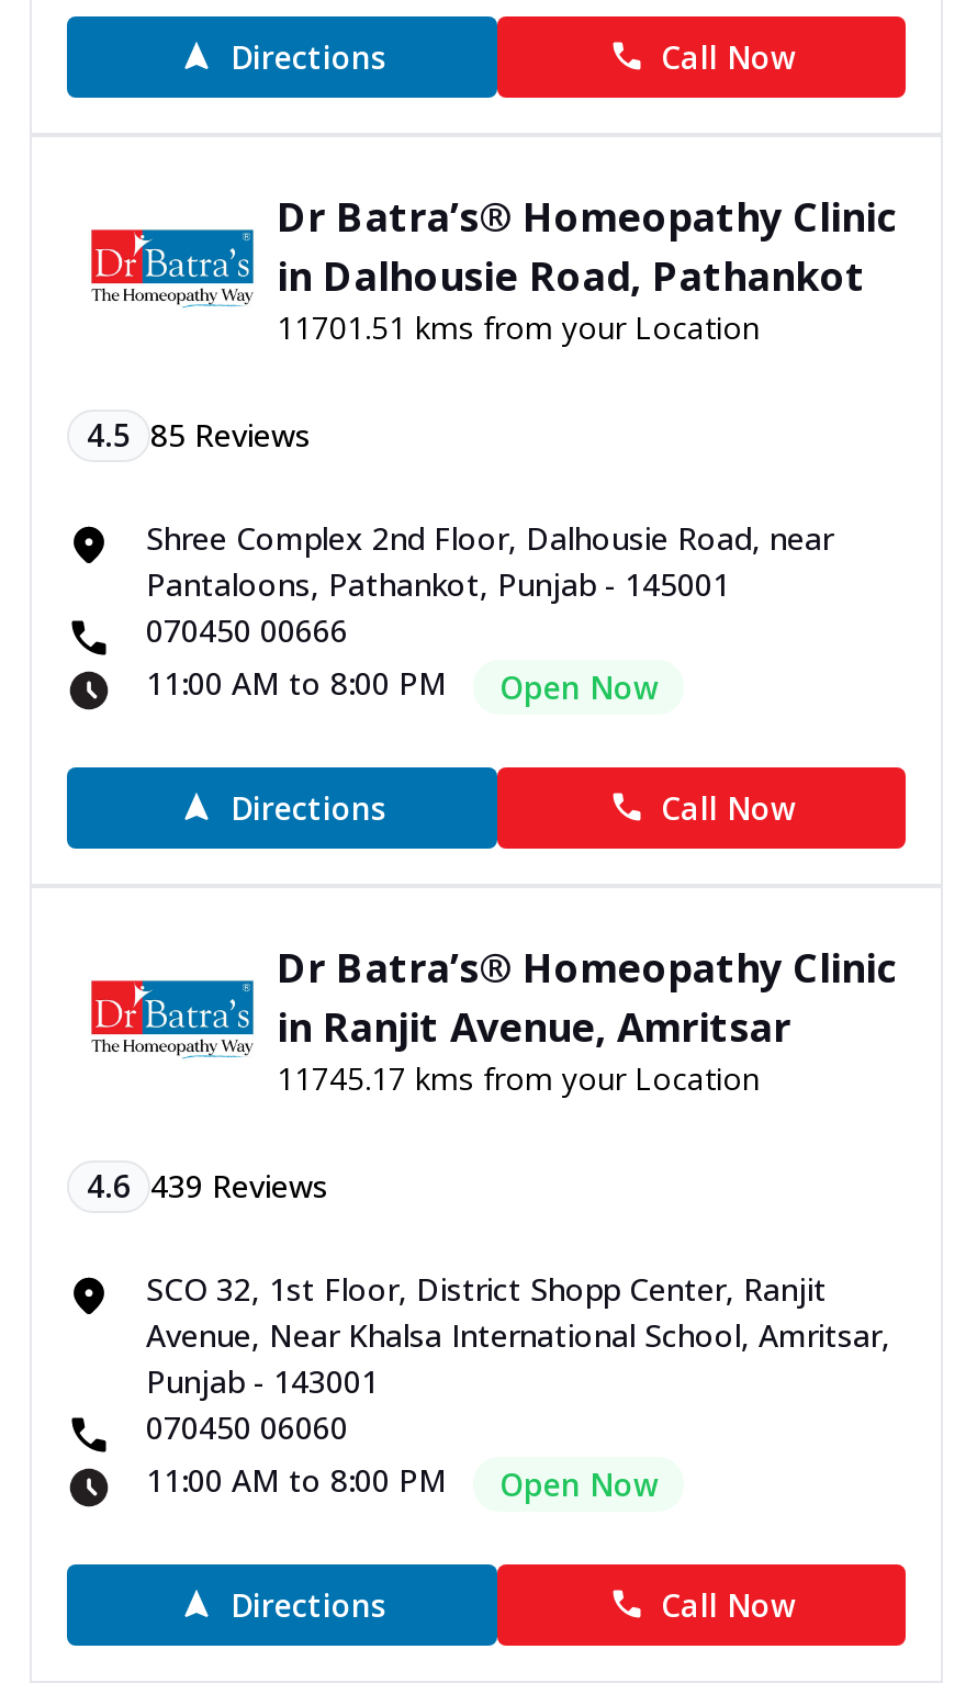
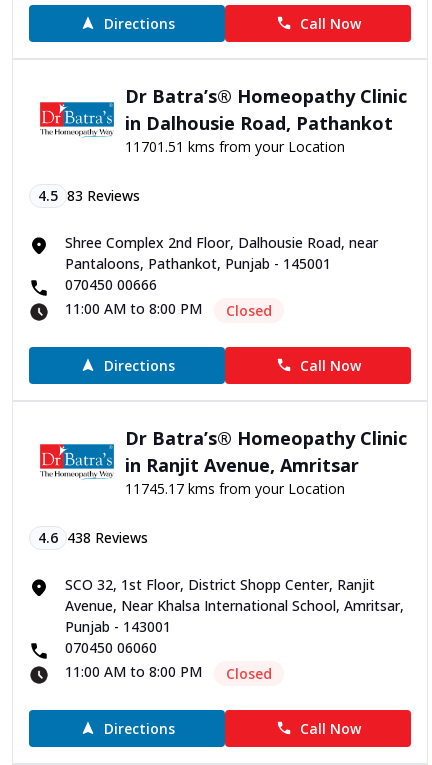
- 4.5 85 Reviews
+ 4.5 83 Reviews

- Open Now
+ Closed

- 4.6 439 Reviews
+ 4.6 438 Reviews

- Open Now
+ Closed
